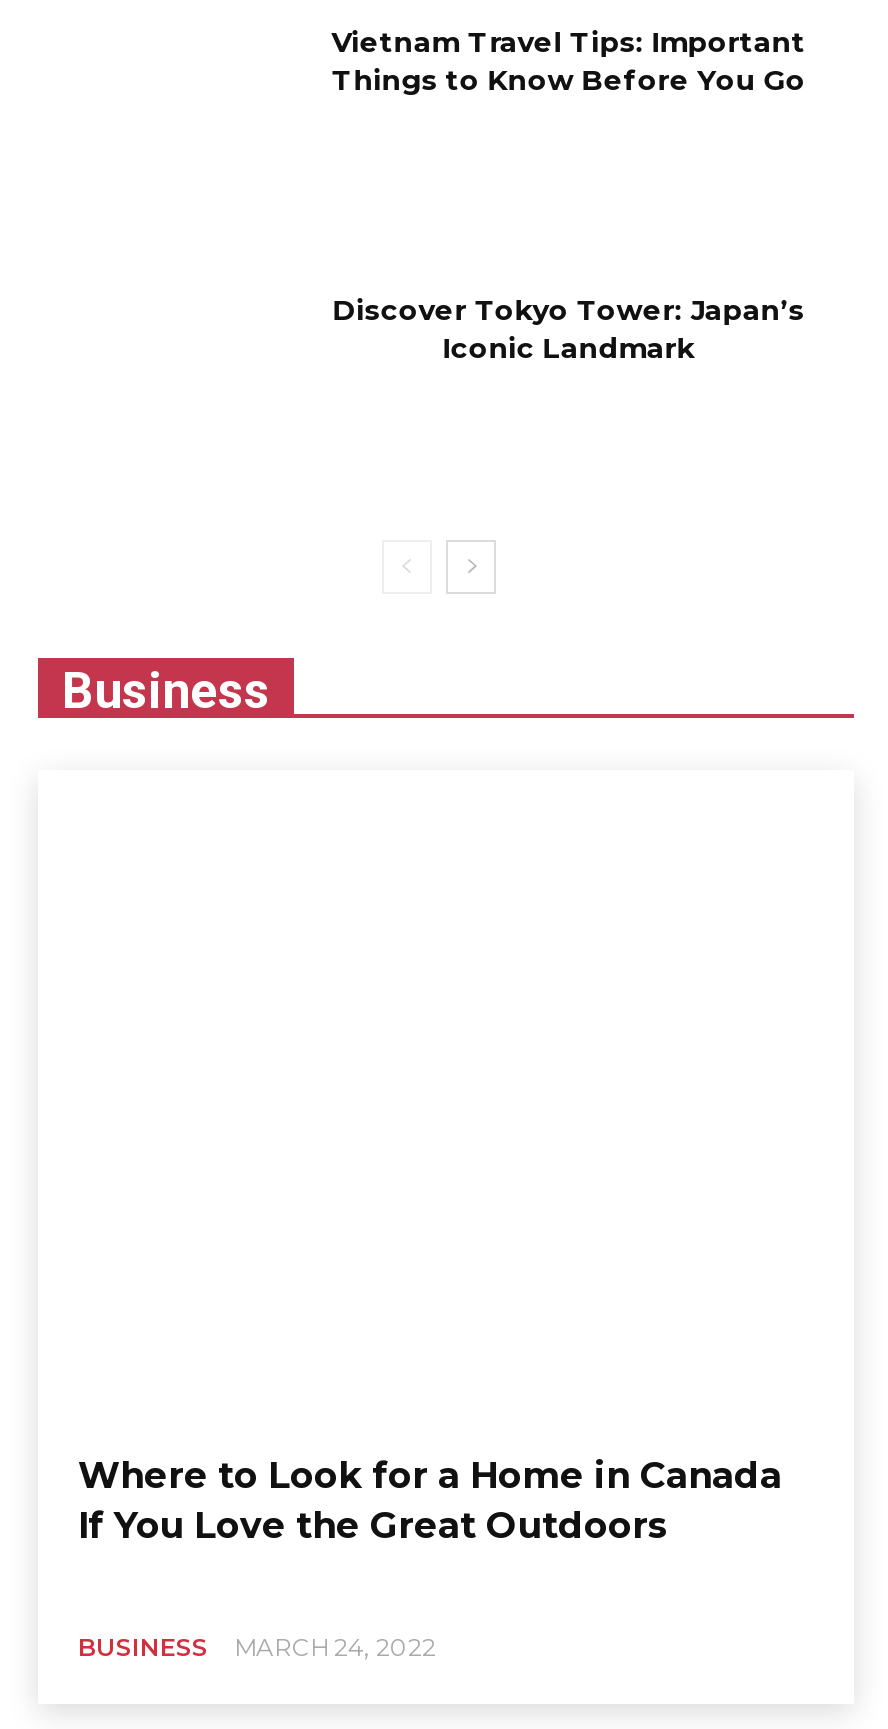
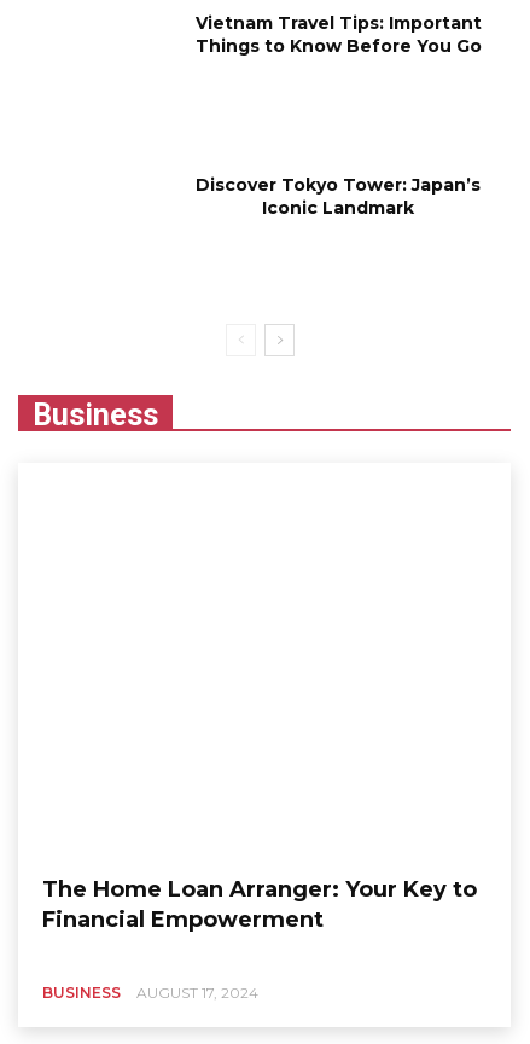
- Where to Look for a Home in Canada
- If You Love the Great Outdoors
+ The Home Loan Arranger: Your Key to
+ Financial Empowerment

- BUSINESS MARCH 24, 2022
+ BUSINESS AUGUST 17, 2024
